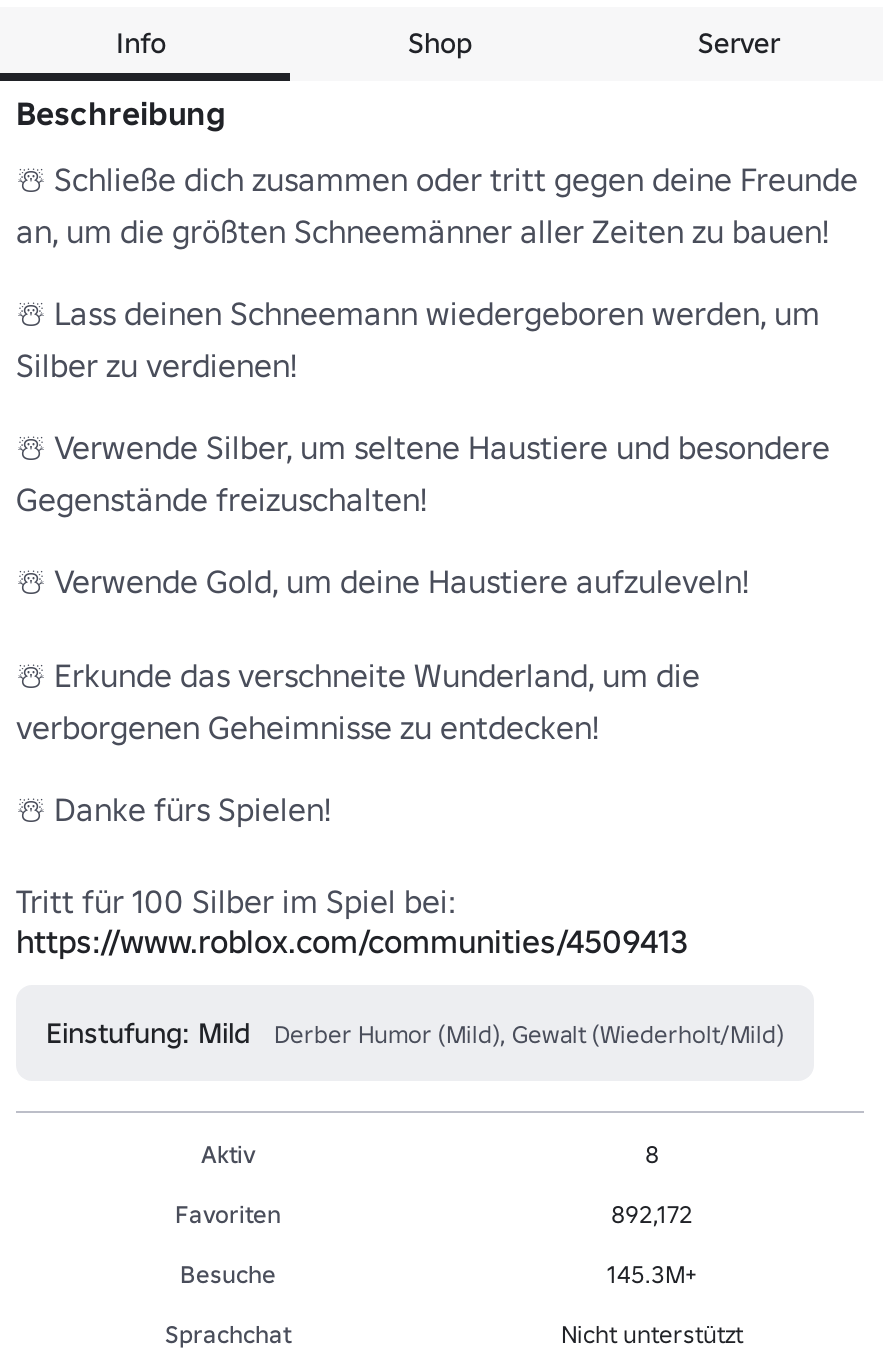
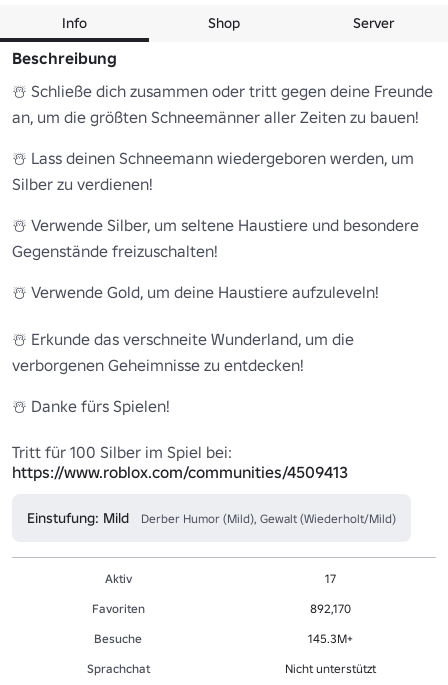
- 8
+ 17

- 892,172
+ 892,170
